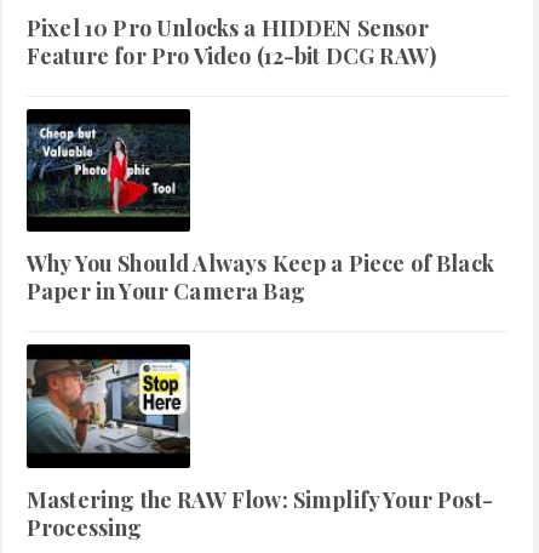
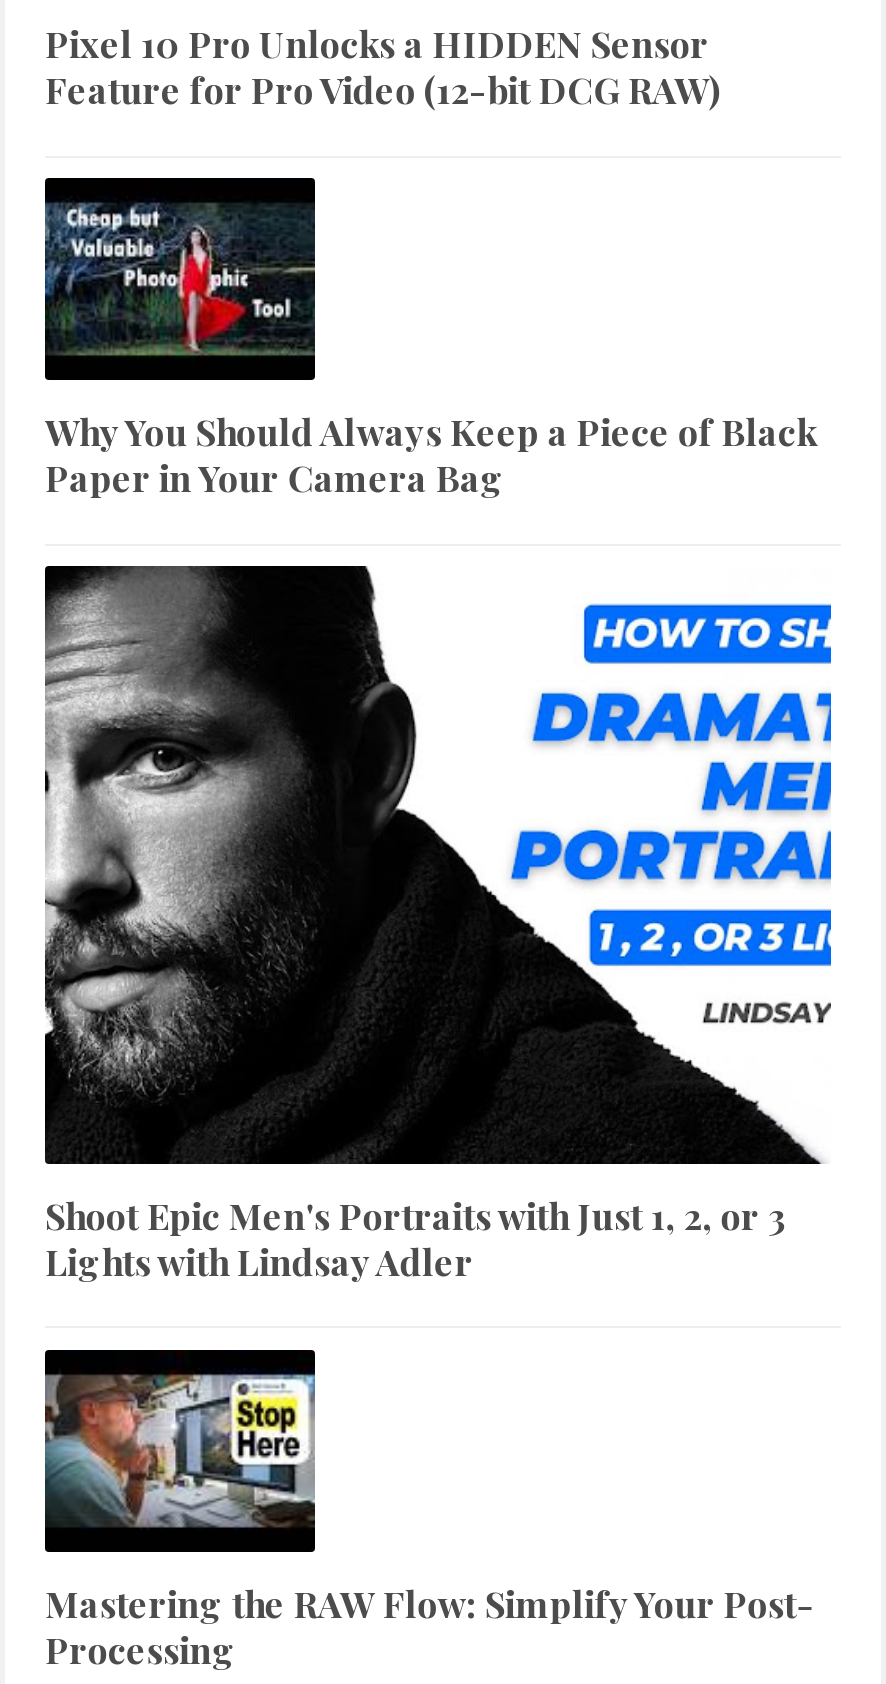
+ [image]
+ Shoot Epic Men's Portraits with Just 1, 2, or 3
+ Lights with Lindsay Adler
